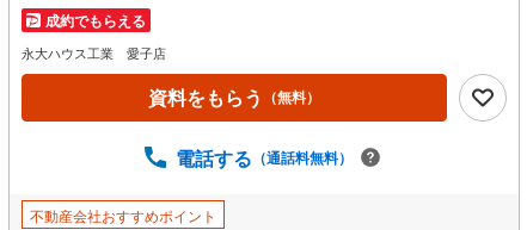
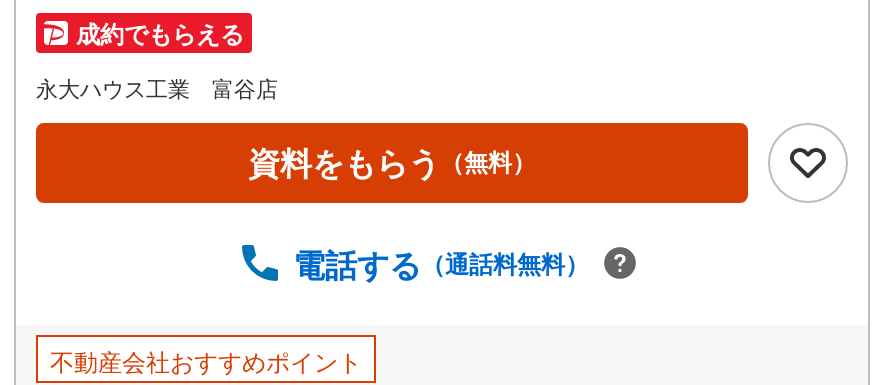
- 永大ハウス工業 愛子店
+ 永大ハウス工業 富谷店
